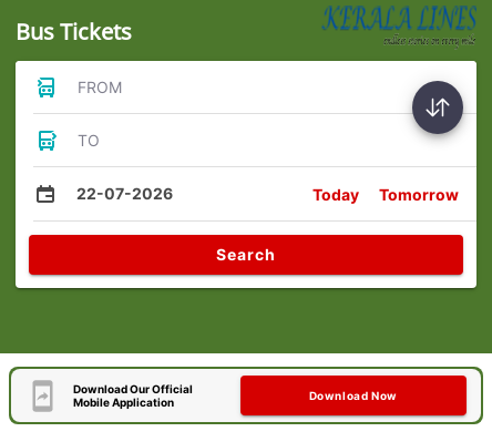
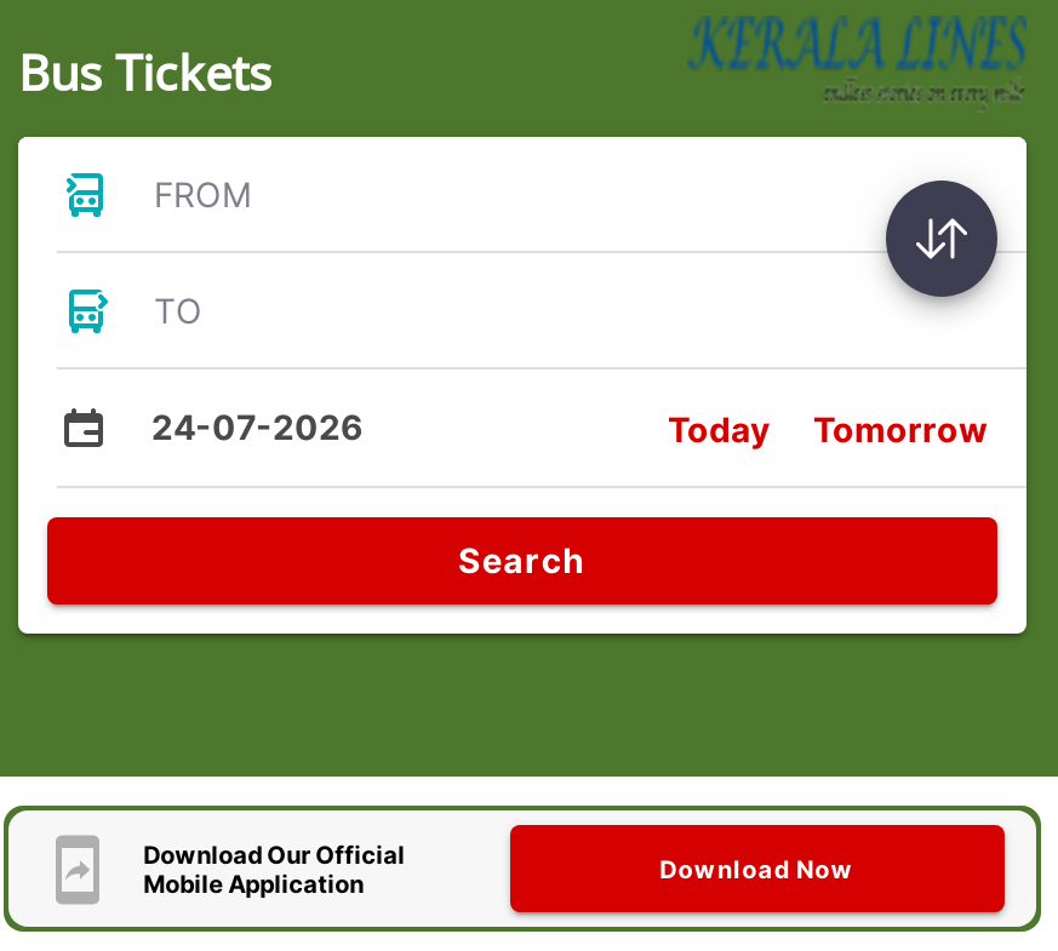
- 22-07-2026
+ 24-07-2026
